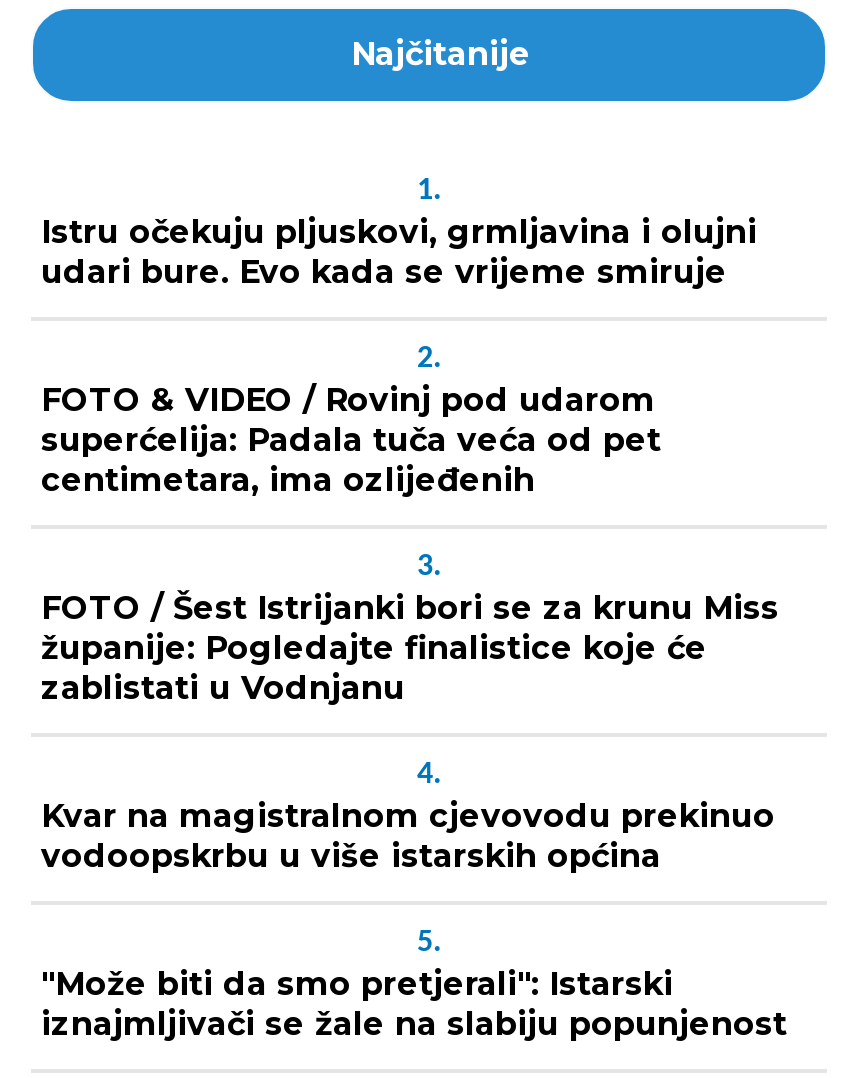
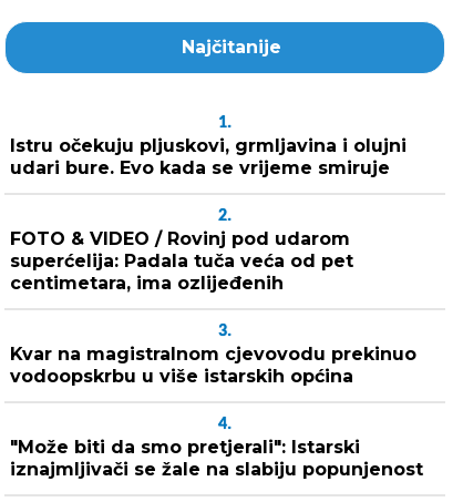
- FOTO / Šest Istrijanki bori se za krunu Miss
- županije: Pogledajte finalistice koje će
- zablistati u Vodnjanu
- 4.

- 5.
+ 4.
